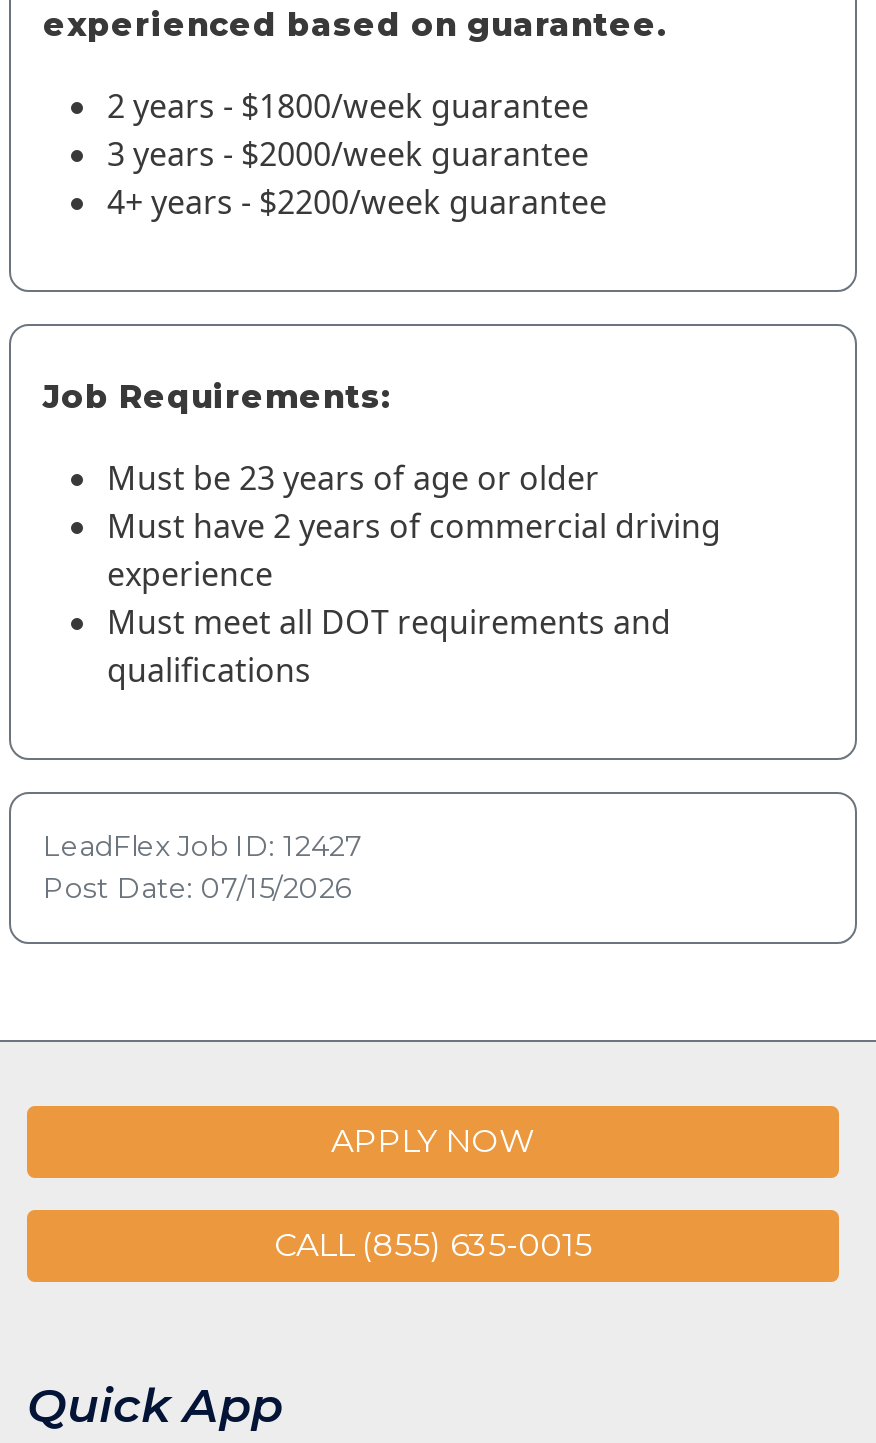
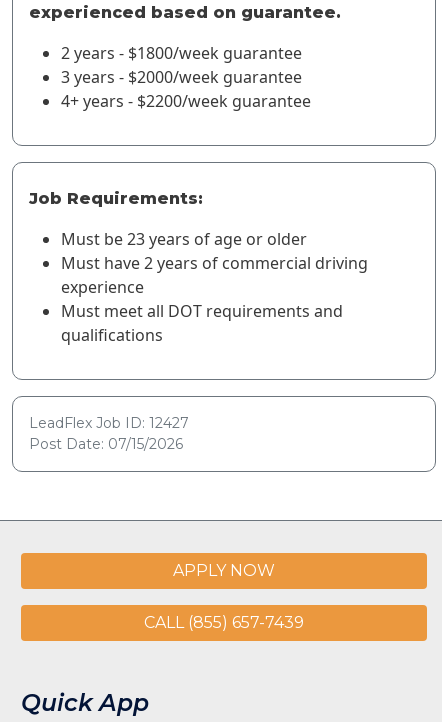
- CALL (855) 635-0015
+ CALL (855) 657-7439
